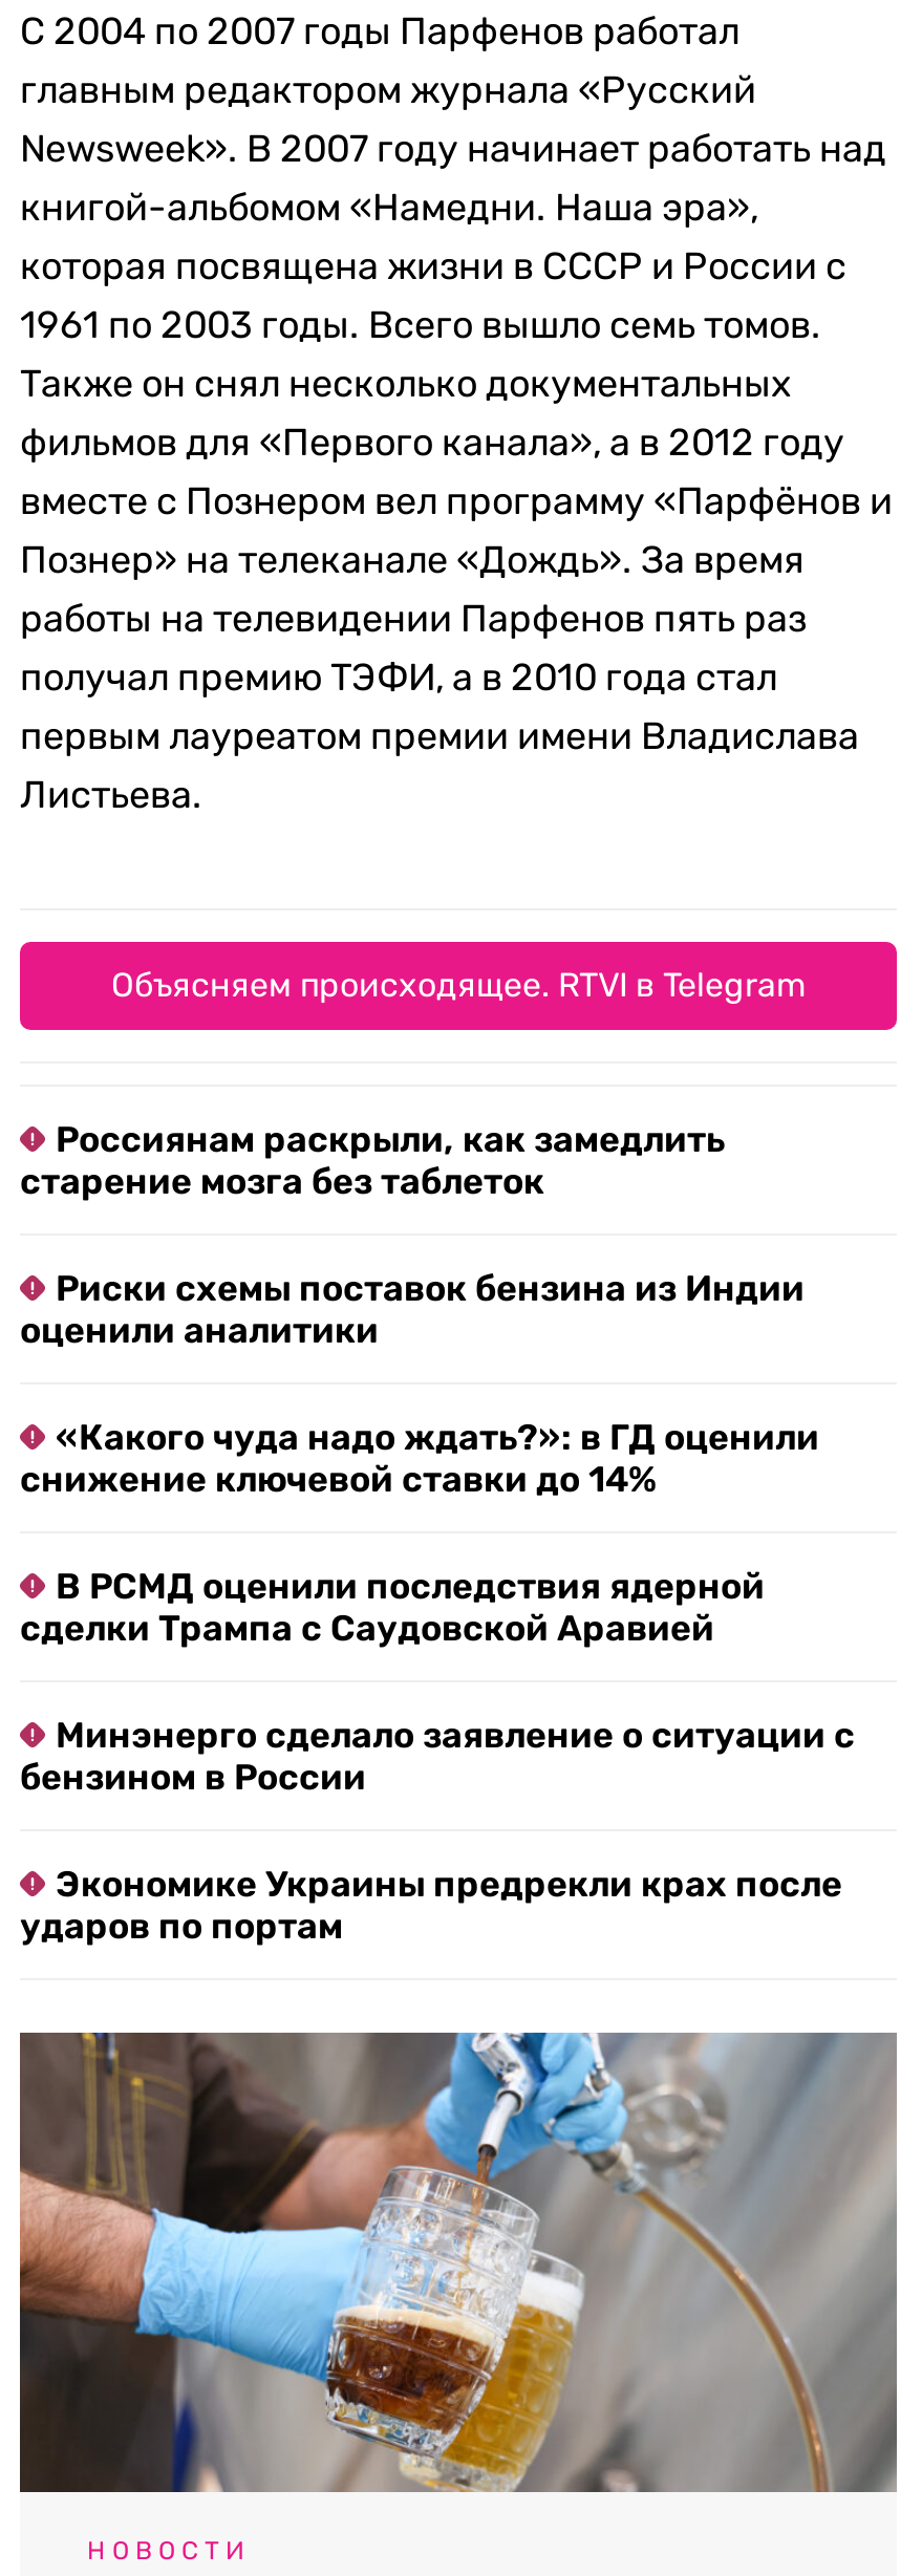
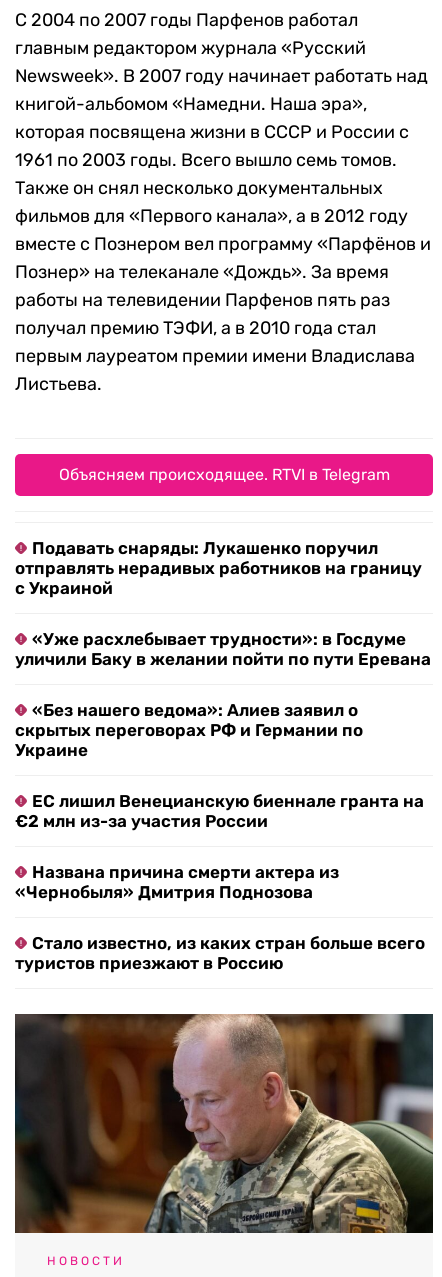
- Россиянам раскрыли, как замедлить
- старение мозга без таблеток
+ Подавать снаряды: Лукашенко поручил
+ отправлять нерадивых работников на границу
+ с Украиной

- Риски схемы поставок бензина из Индии
- оценили аналитики
+ «Уже расхлебывает трудности»: в Госдуме
+ уличили Баку в желании пойти по пути Еревана

- «Какого чуда надо ждать?»: в ГД оценили
- снижение ключевой ставки до 14%
+ «Без нашего ведома»: Алиев заявил о
+ скрытых переговорах РФ и Германии по
+ Украине

- В РСМД оценили последствия ядерной
- сделки Трампа с Саудовской Аравией
+ ЕС лишил Венецианскую биеннале гранта на
+ €2 млн из-за участия России

- Минэнерго сделало заявление о ситуации с
- бензином в России
+ Названа причина смерти актера из
+ «Чернобыля» Дмитрия Поднозова

- Экономике Украины предрекли крах после
- ударов по портам
+ Стало известно, из каких стран больше всего
+ туристов приезжают в Россию

- [image]
+ [image]
